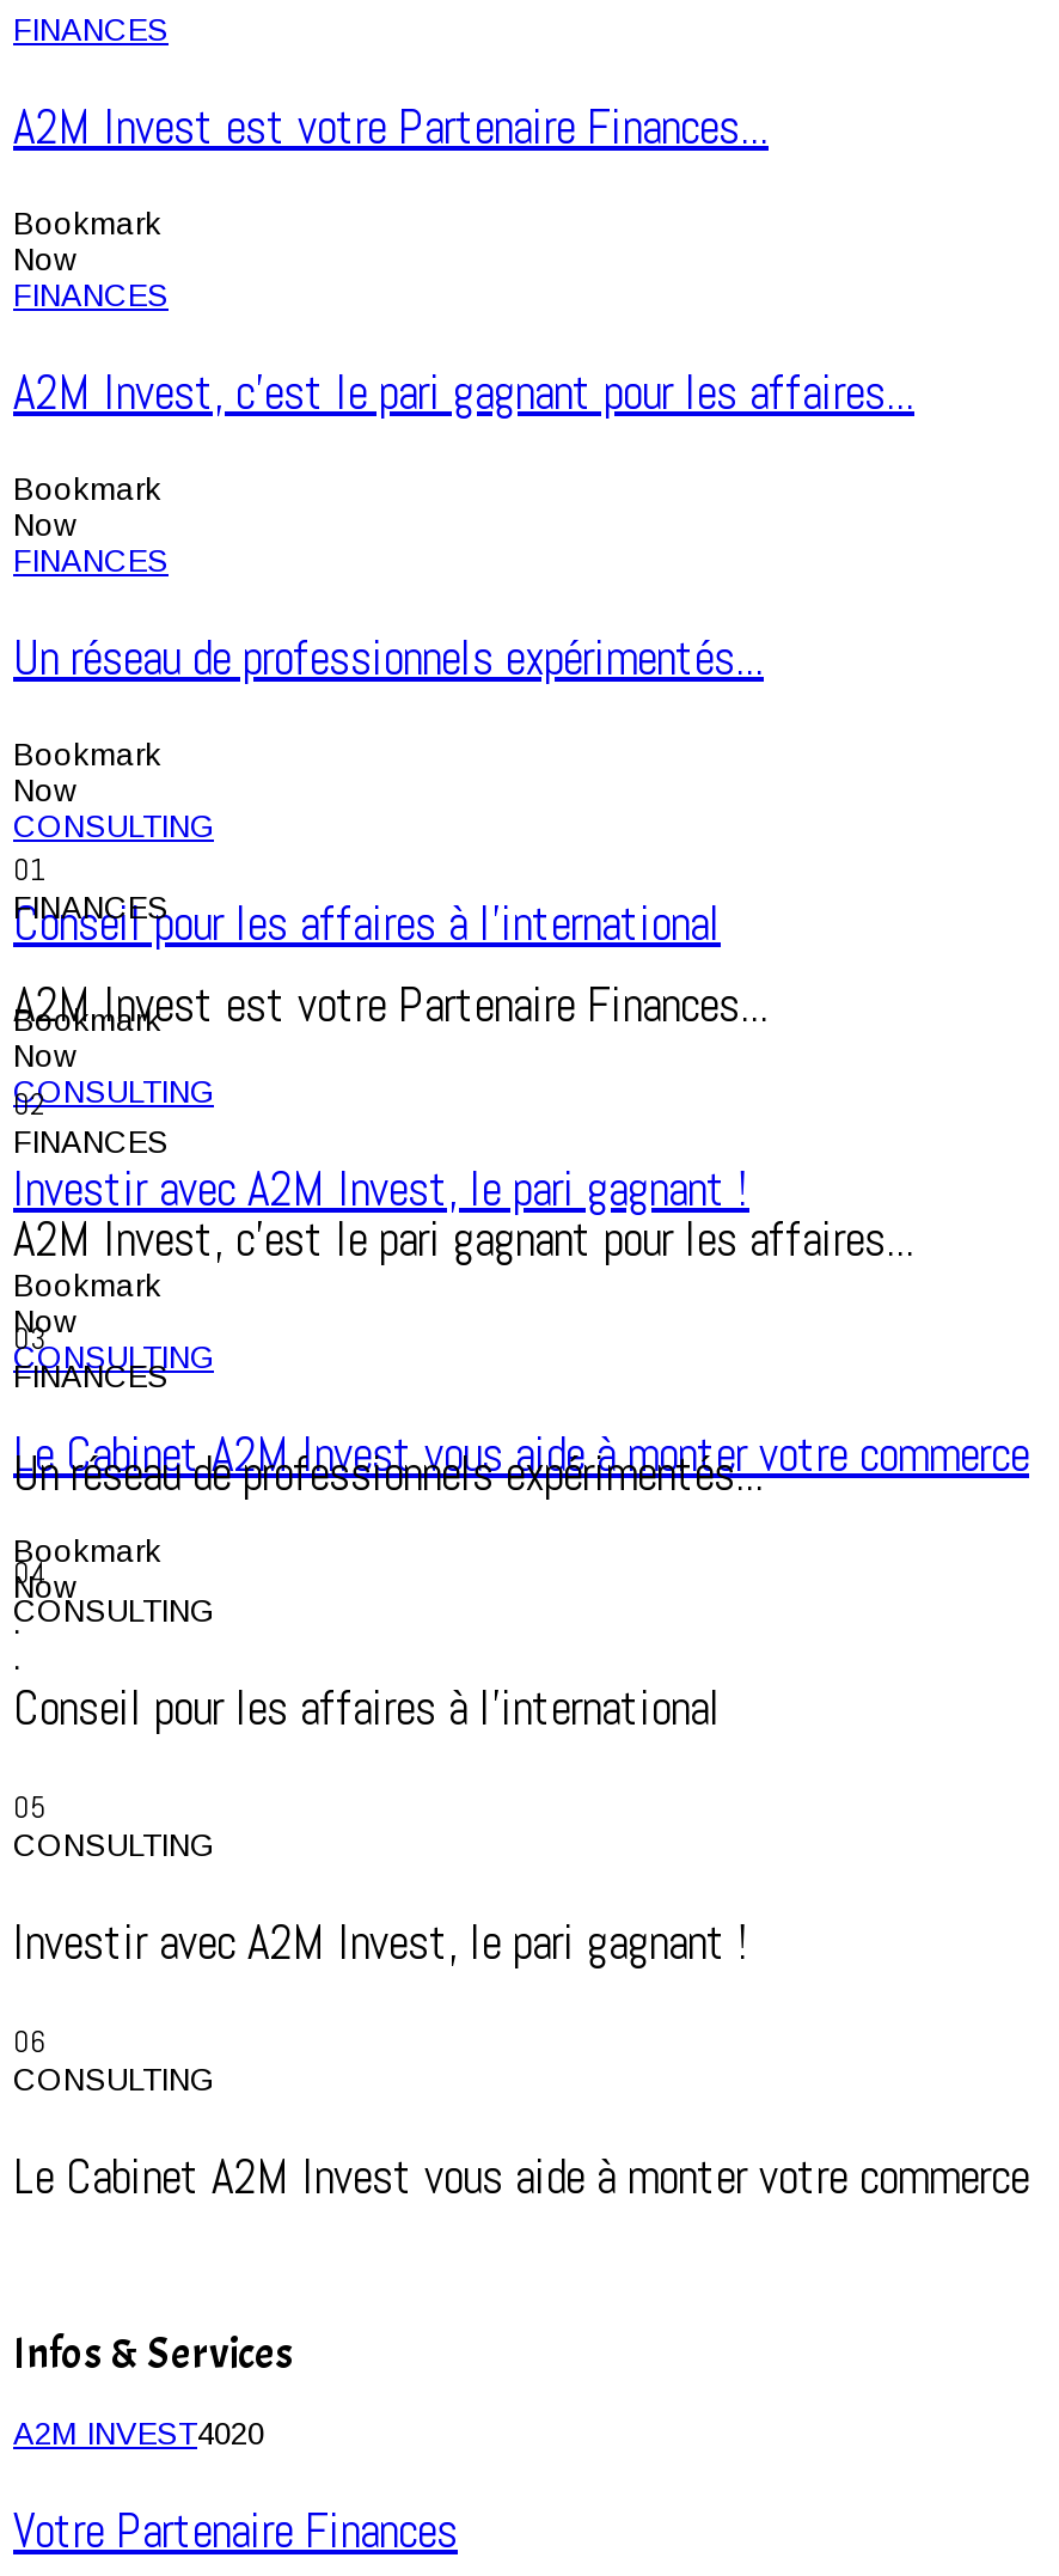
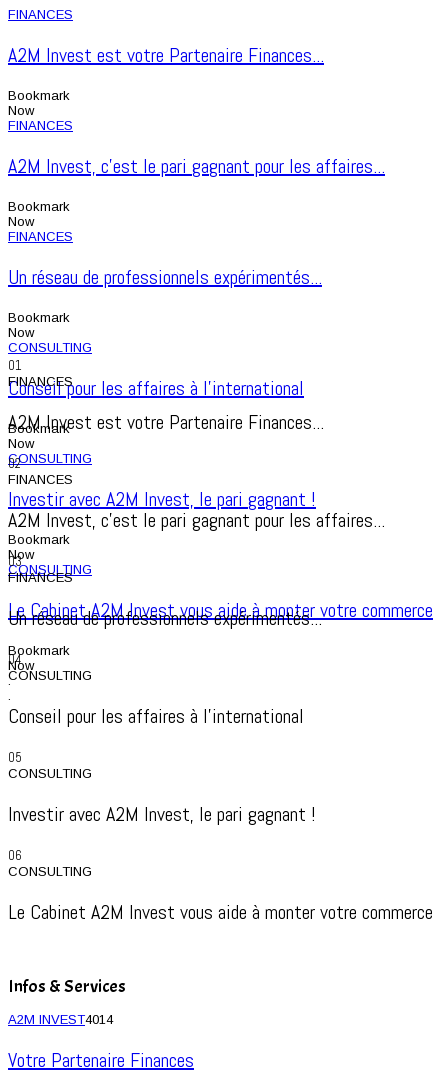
- A2M INVEST4020
+ A2M INVEST4014
